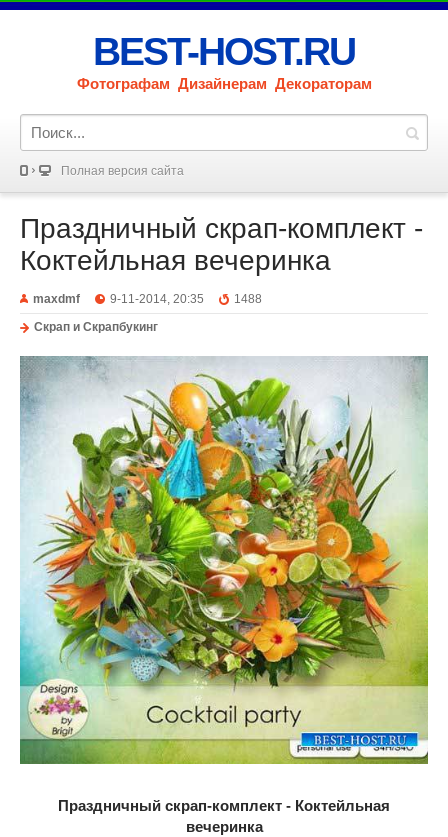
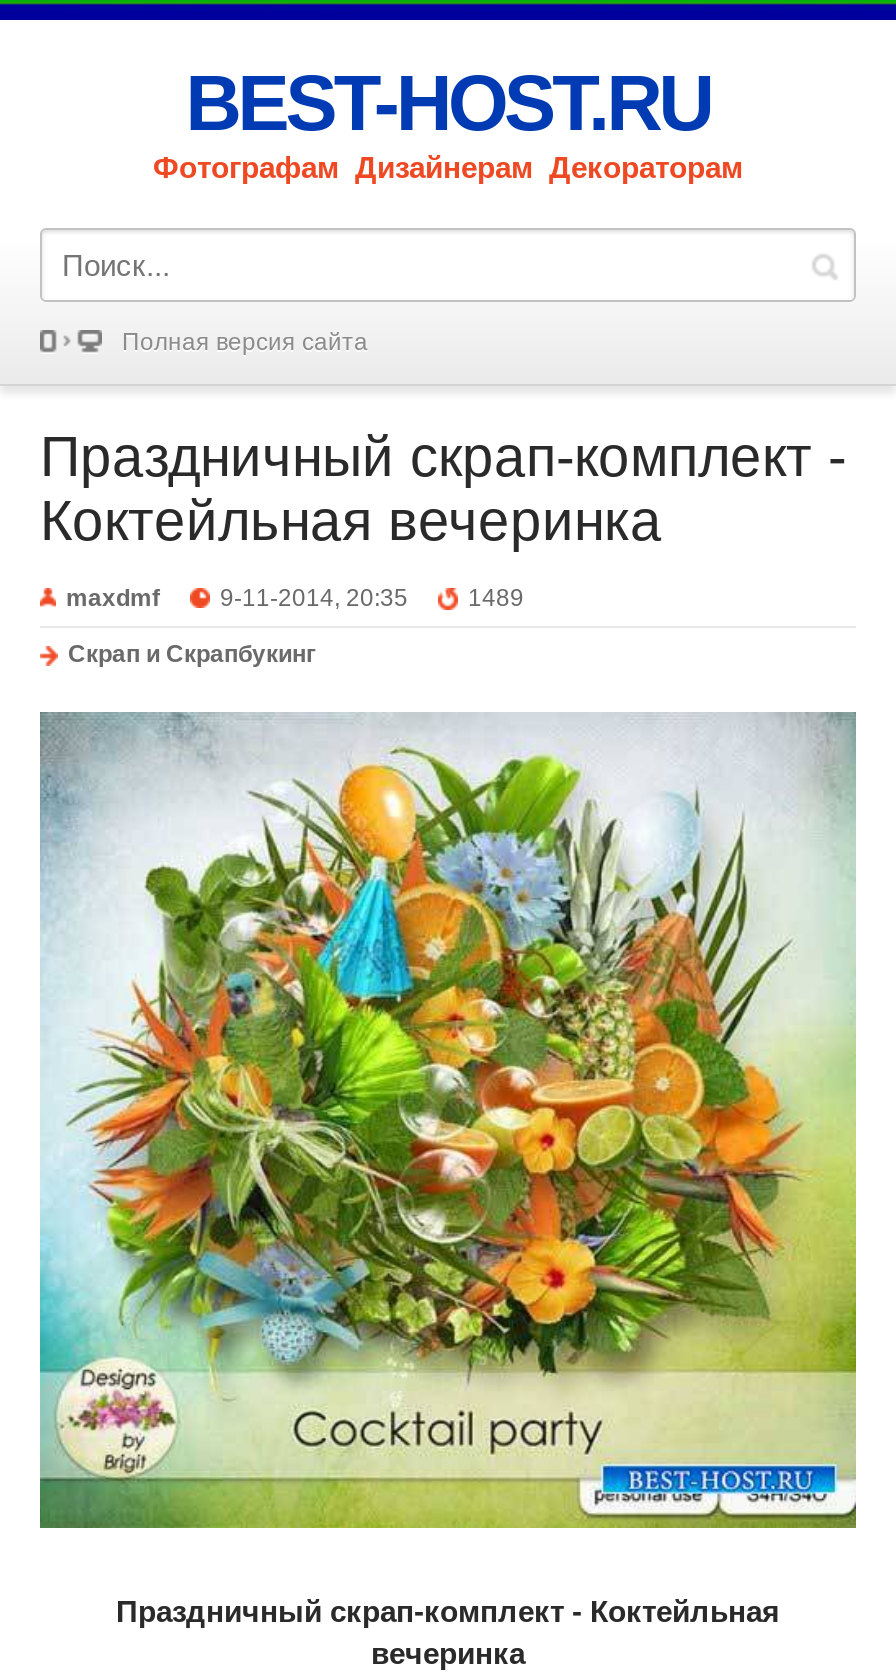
- 1488
+ 1489
